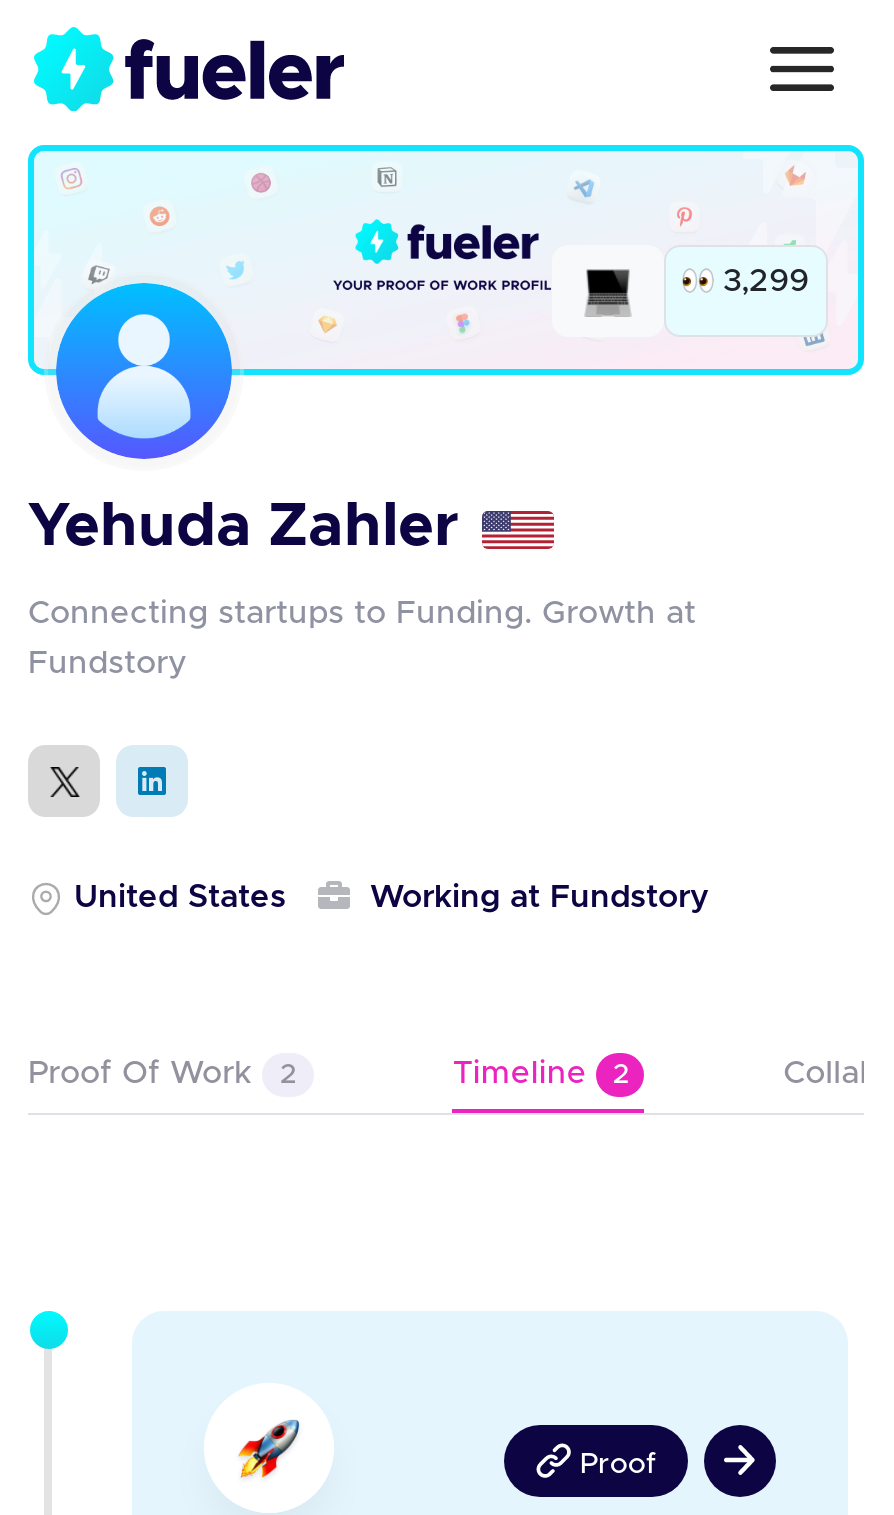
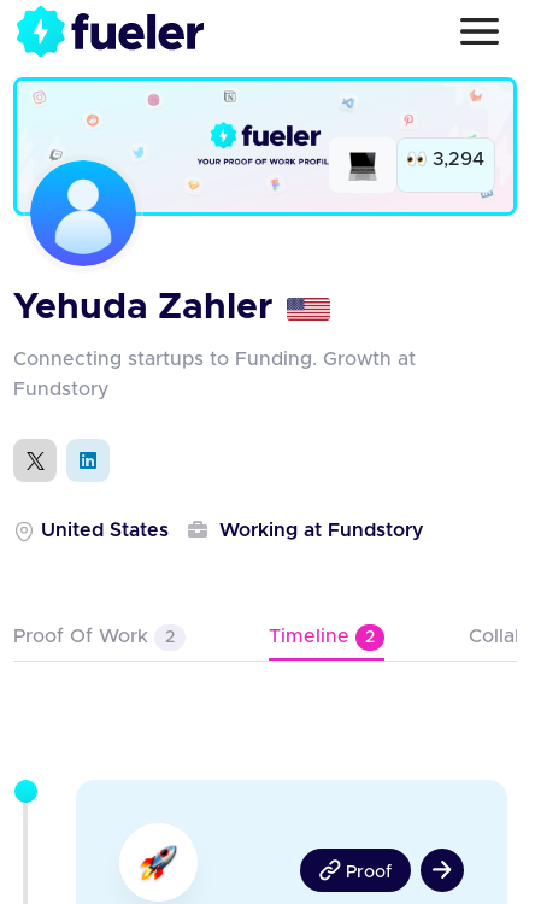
- 3,299
+ 3,294
